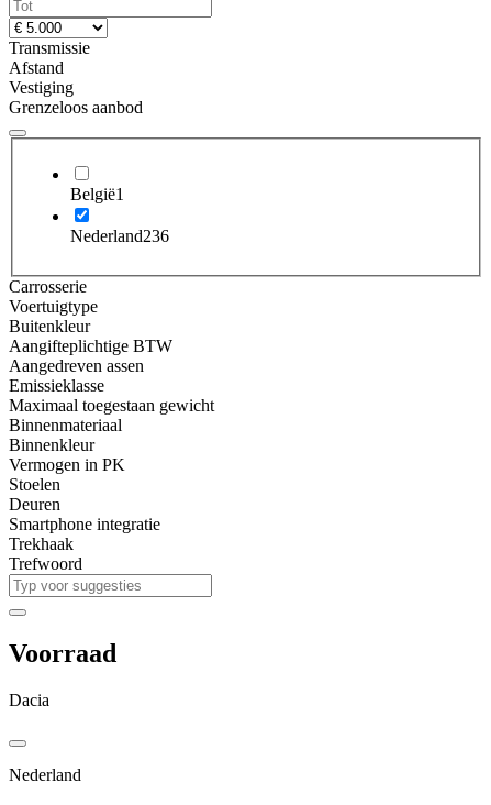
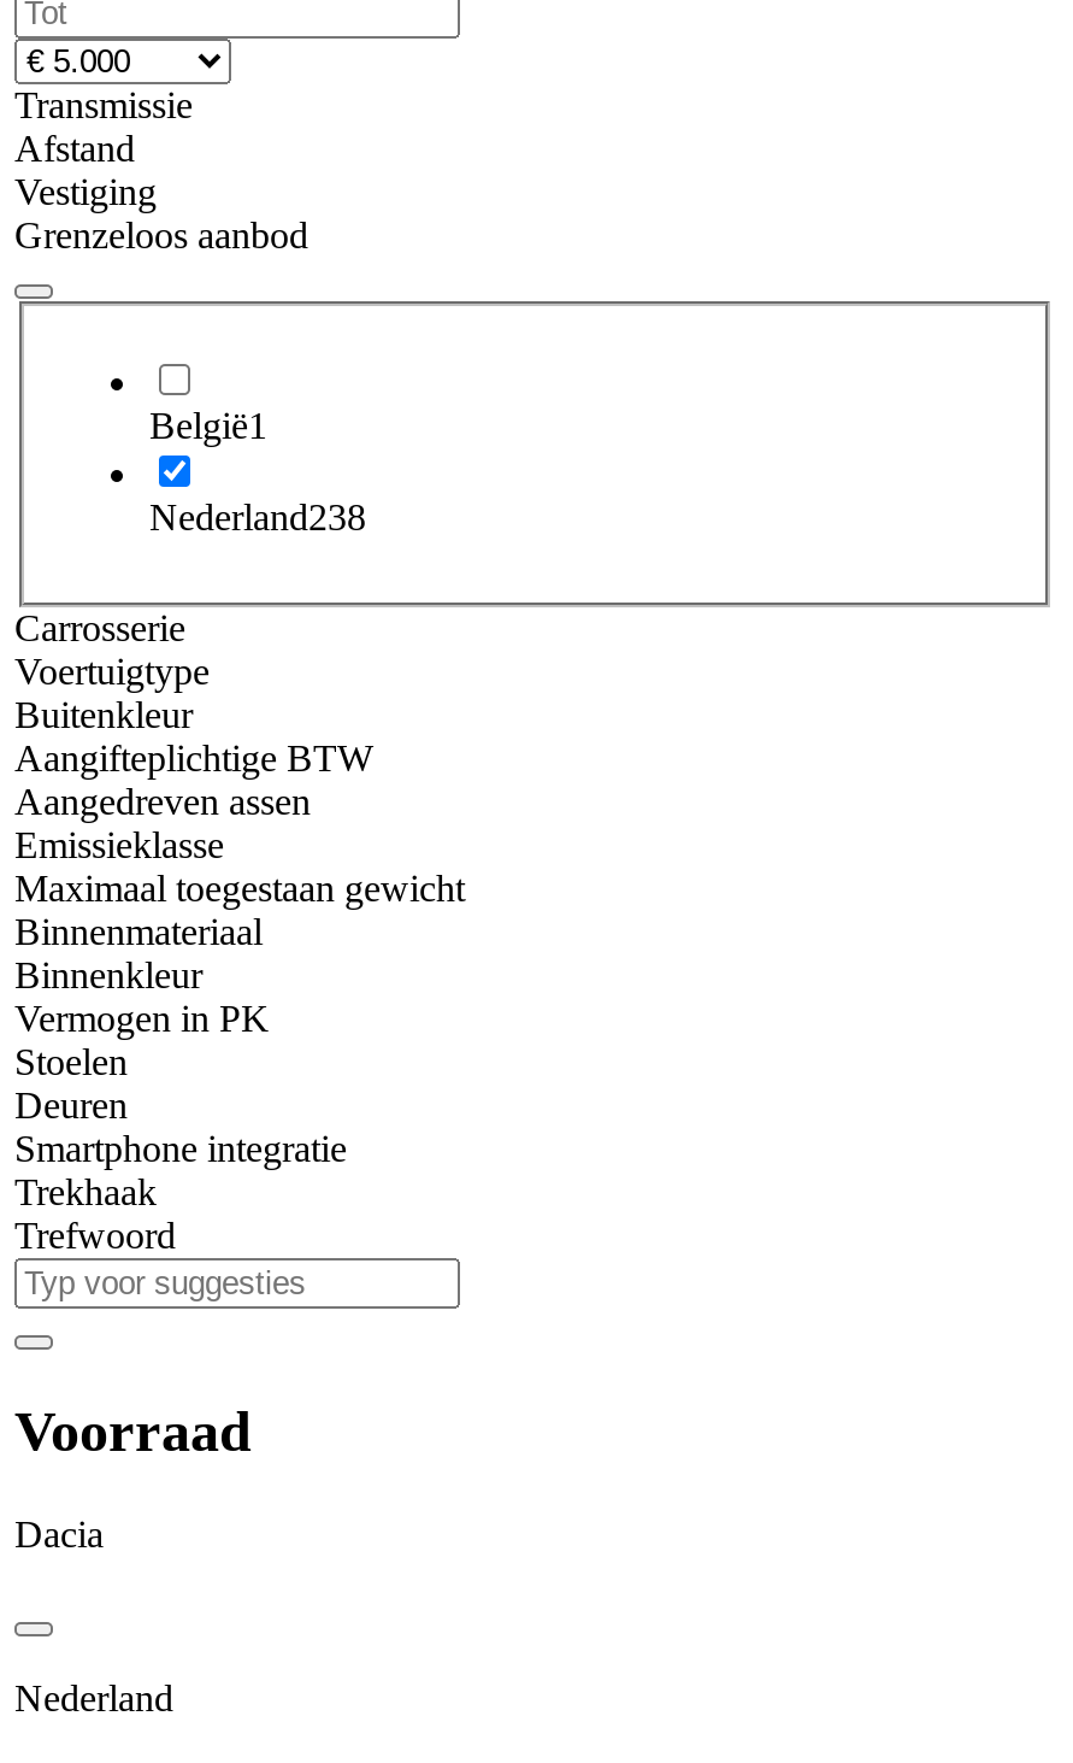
- Nederland236
+ Nederland238
